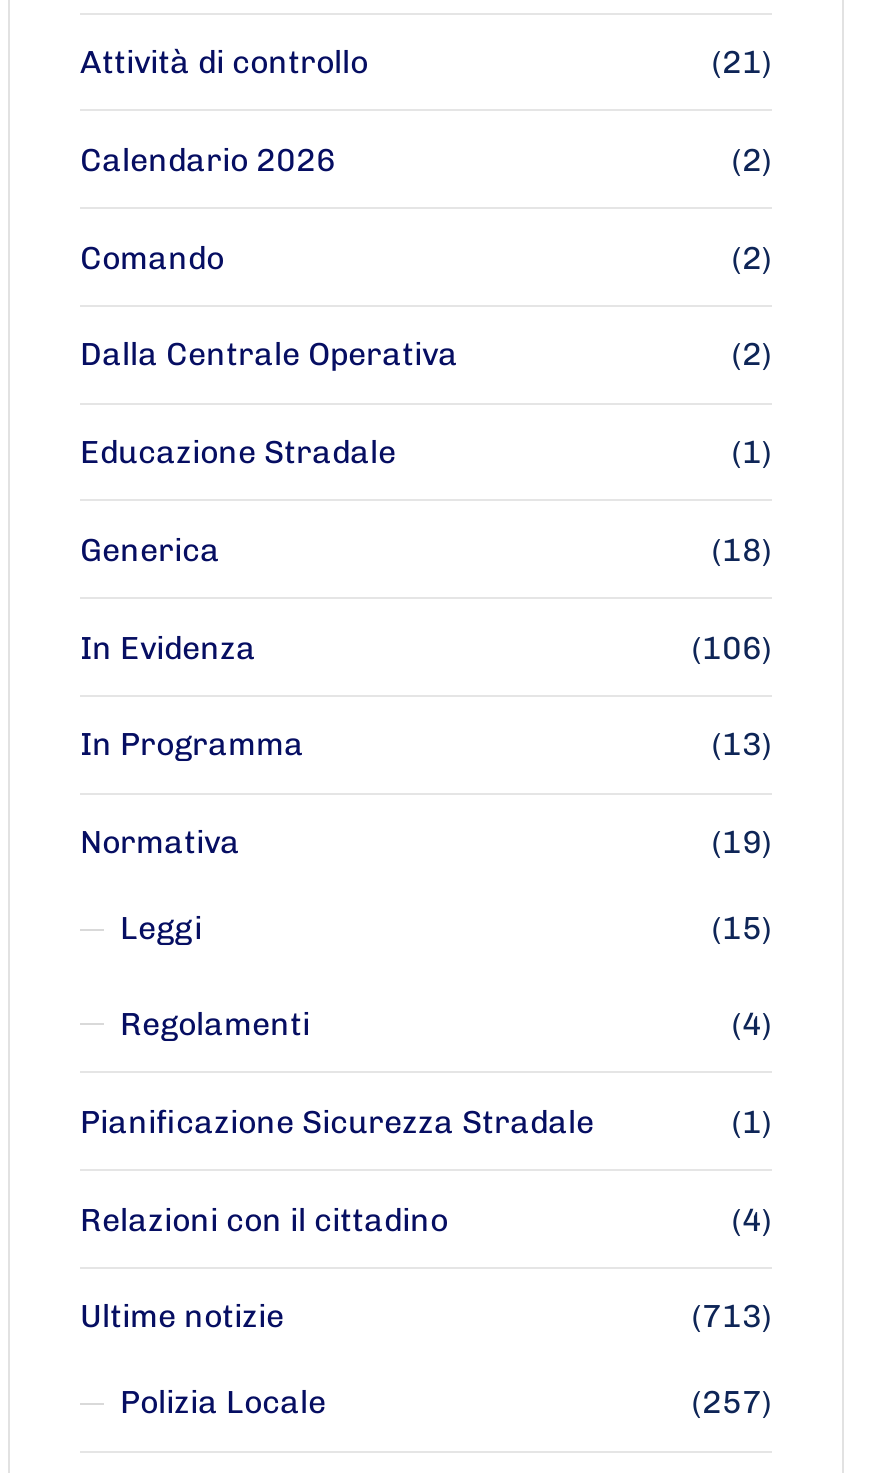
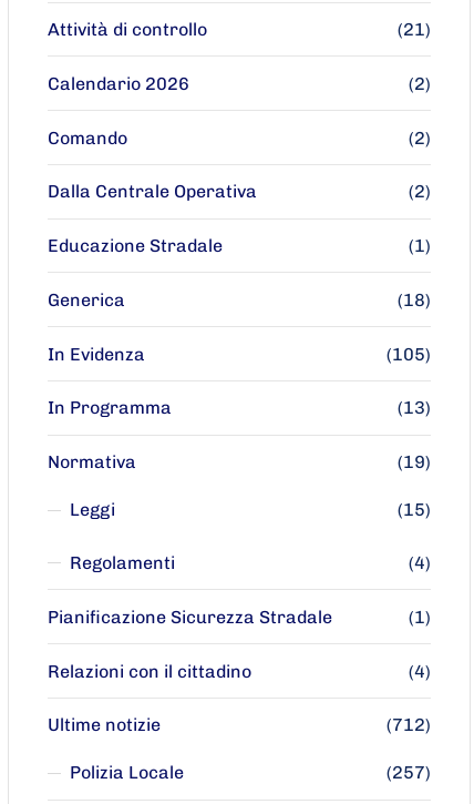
- (106)
+ (105)

- (713)
+ (712)
